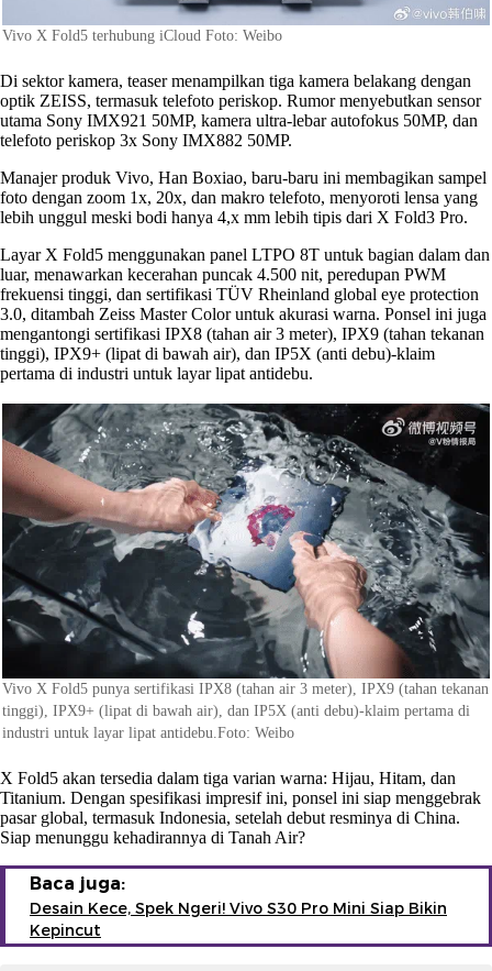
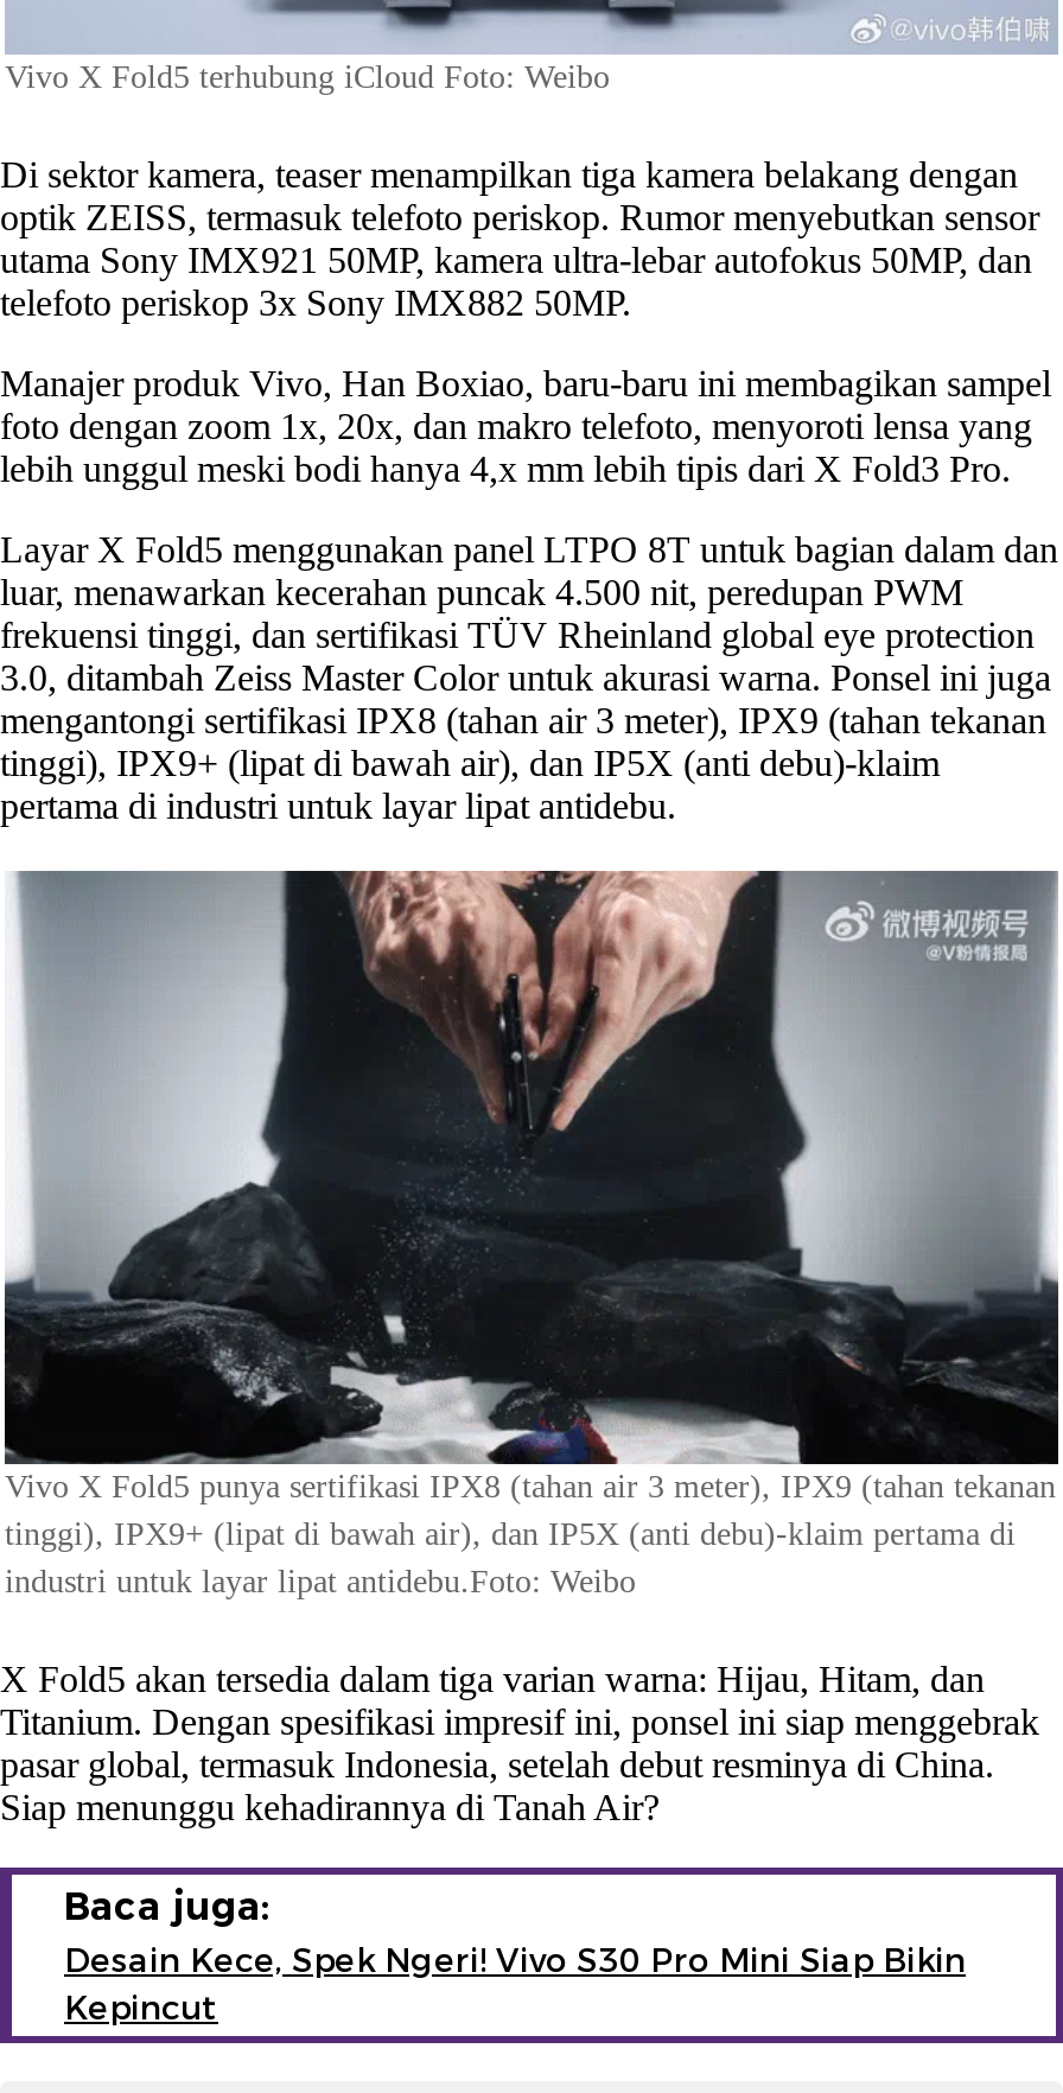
- [image]
+ [image]
